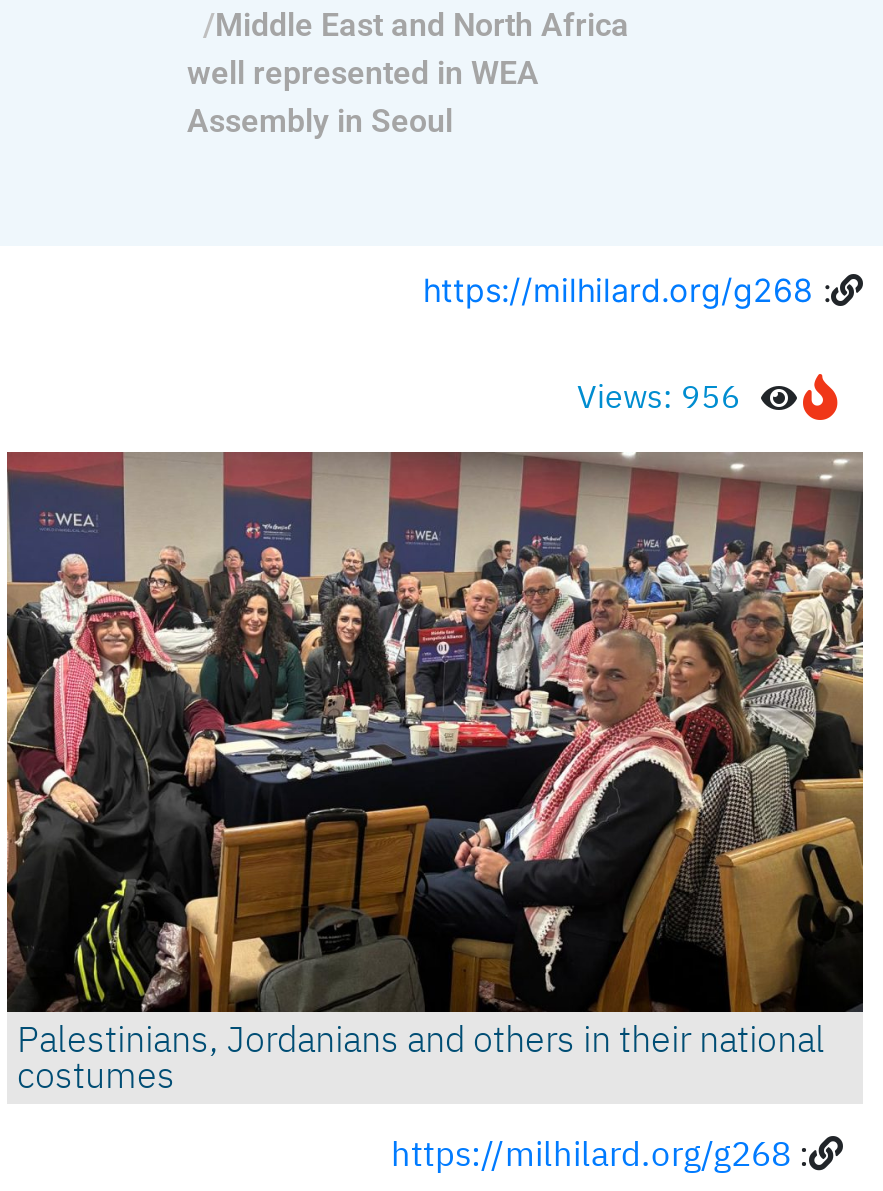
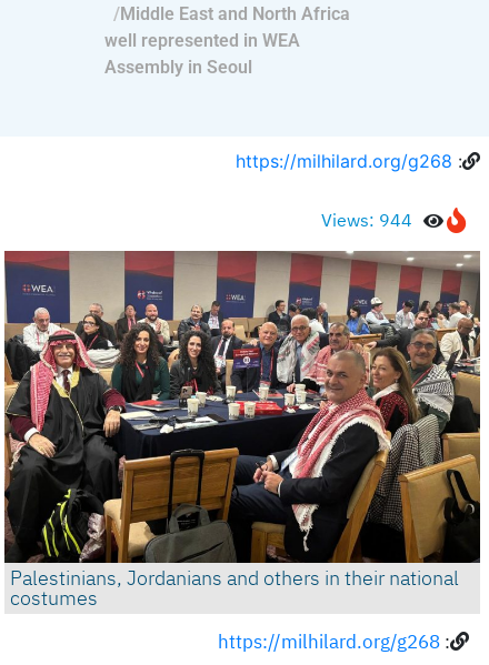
- Views: 956
+ Views: 944
